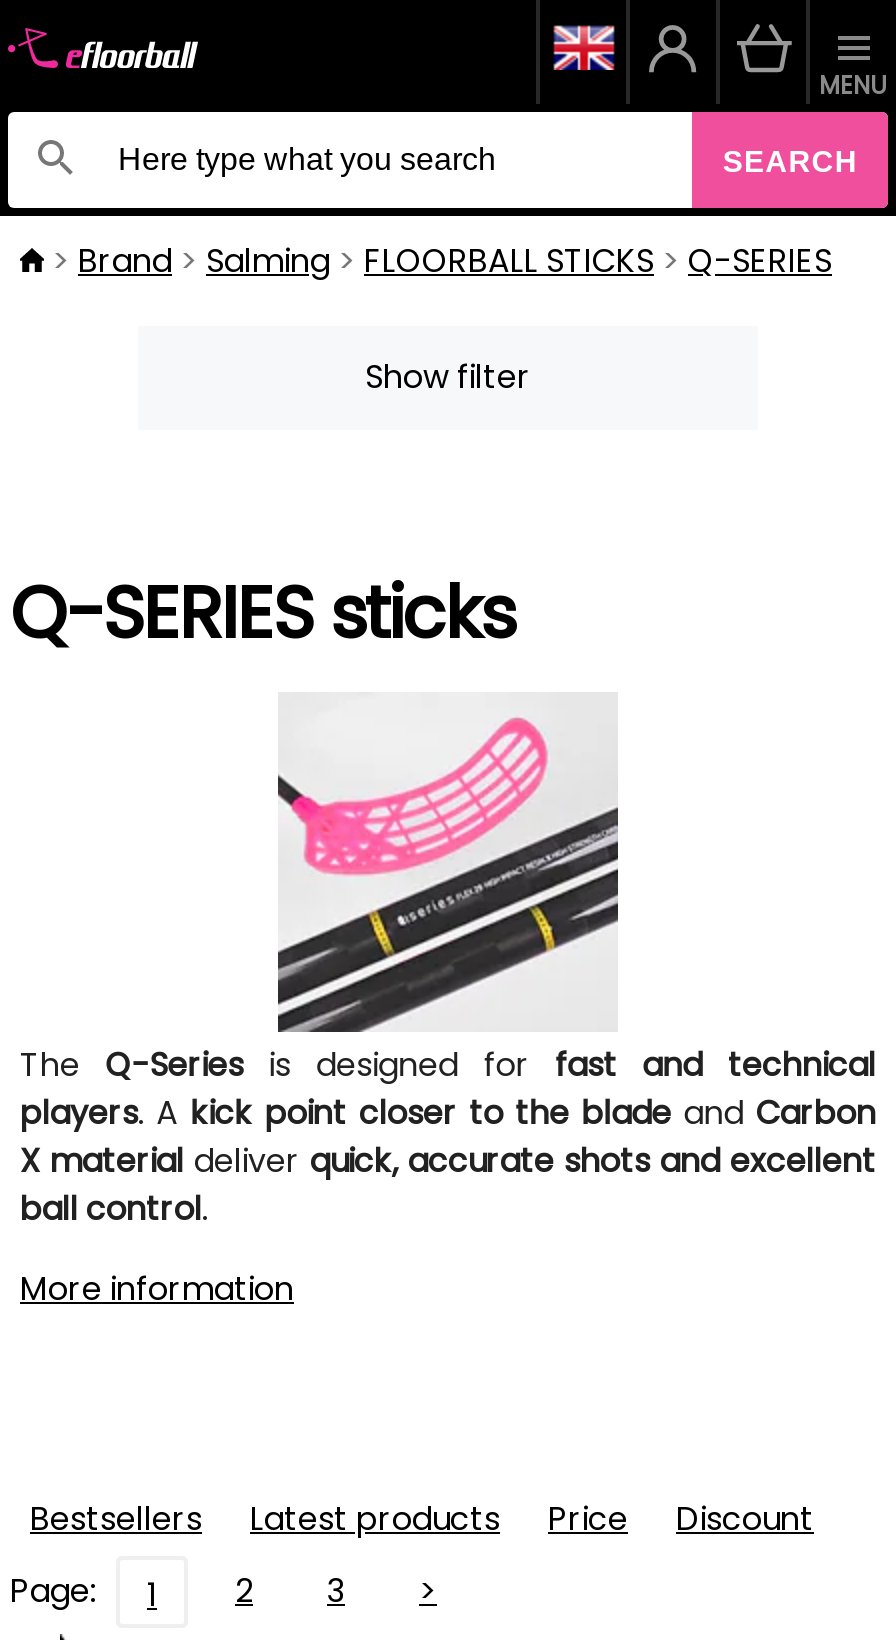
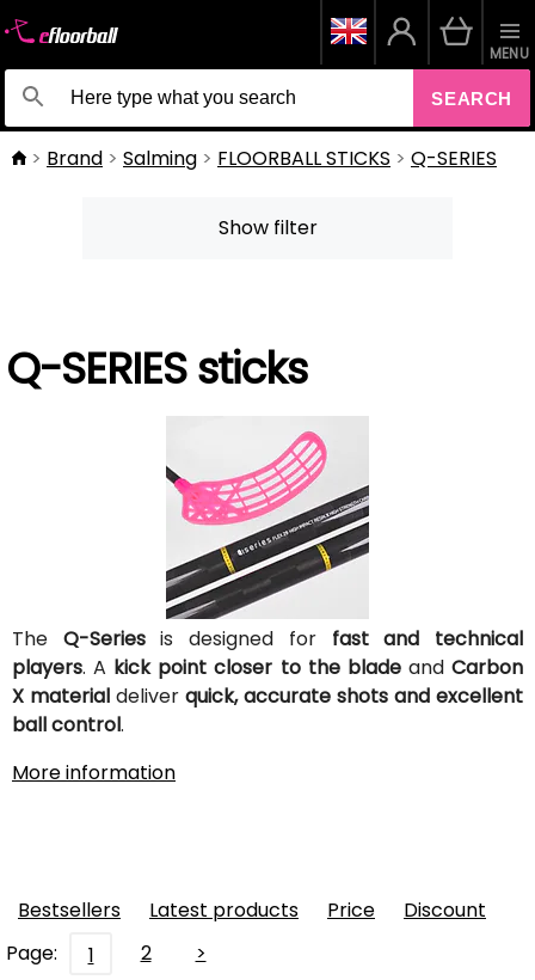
- 3
